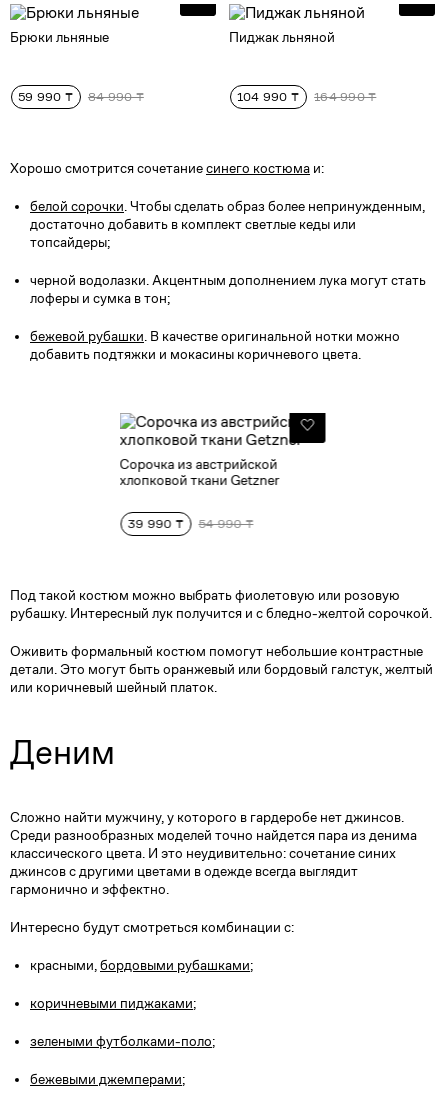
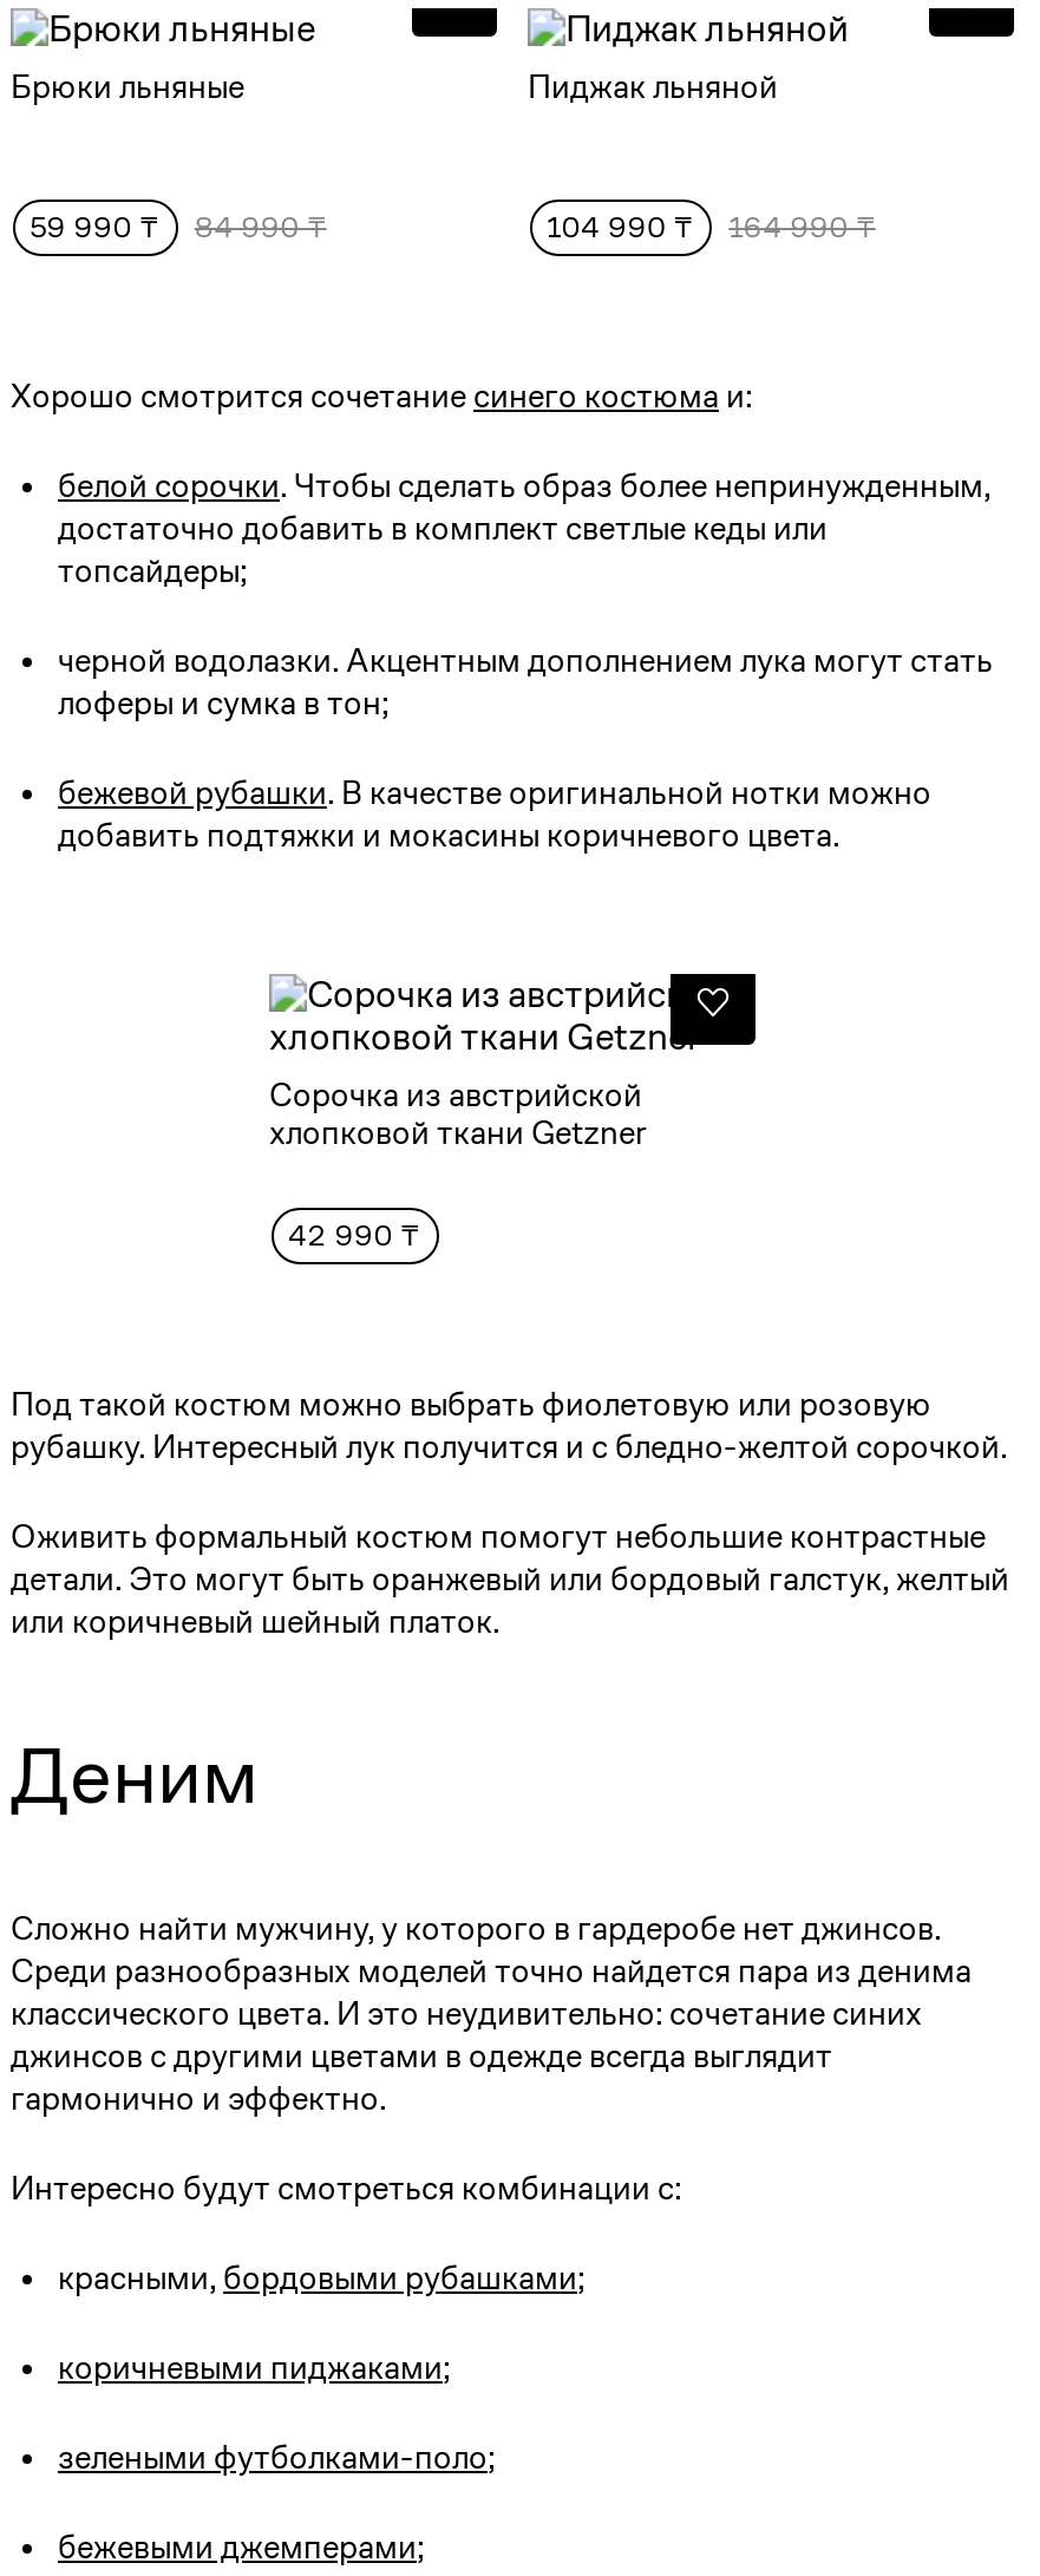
- 39 990 ₸
- 54 990 ₸
+ 42 990 ₸
